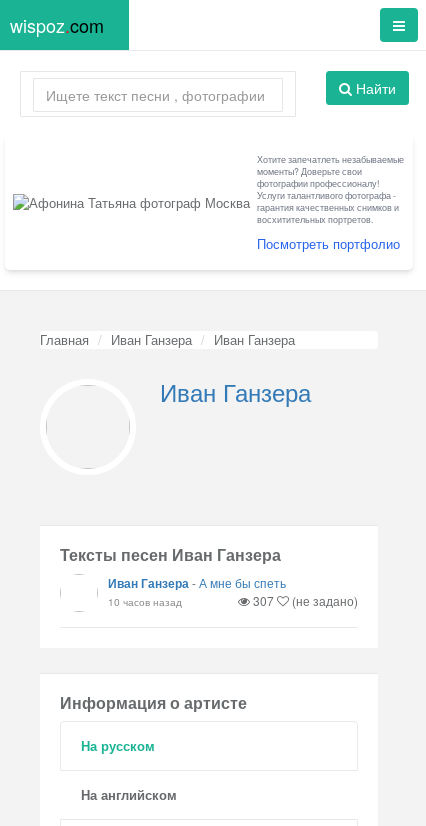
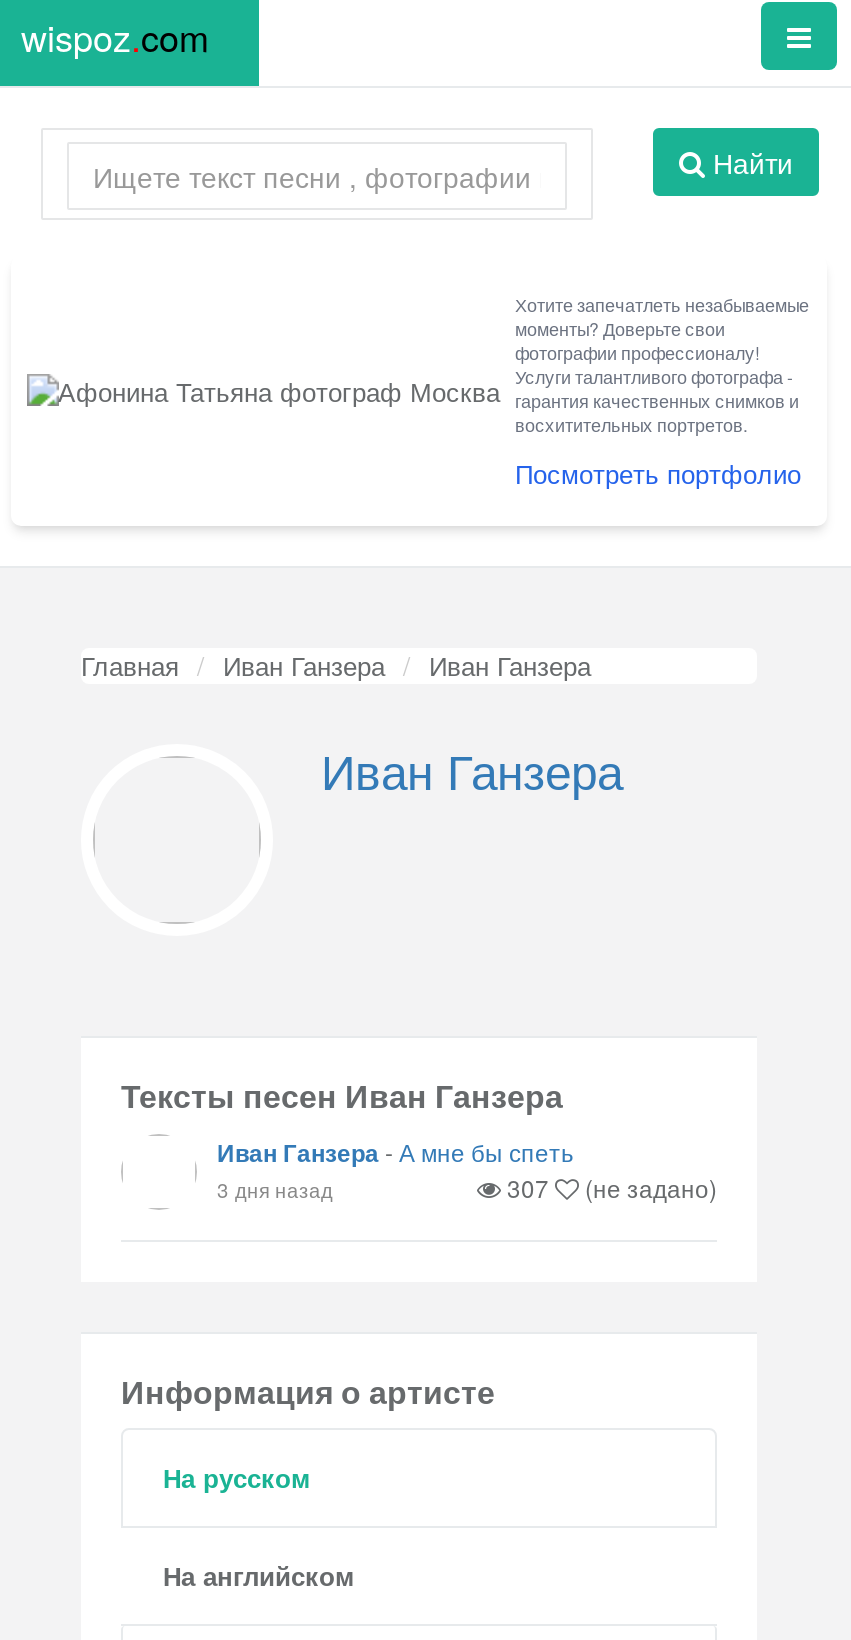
- 10 часов назад
+ 3 дня назад
